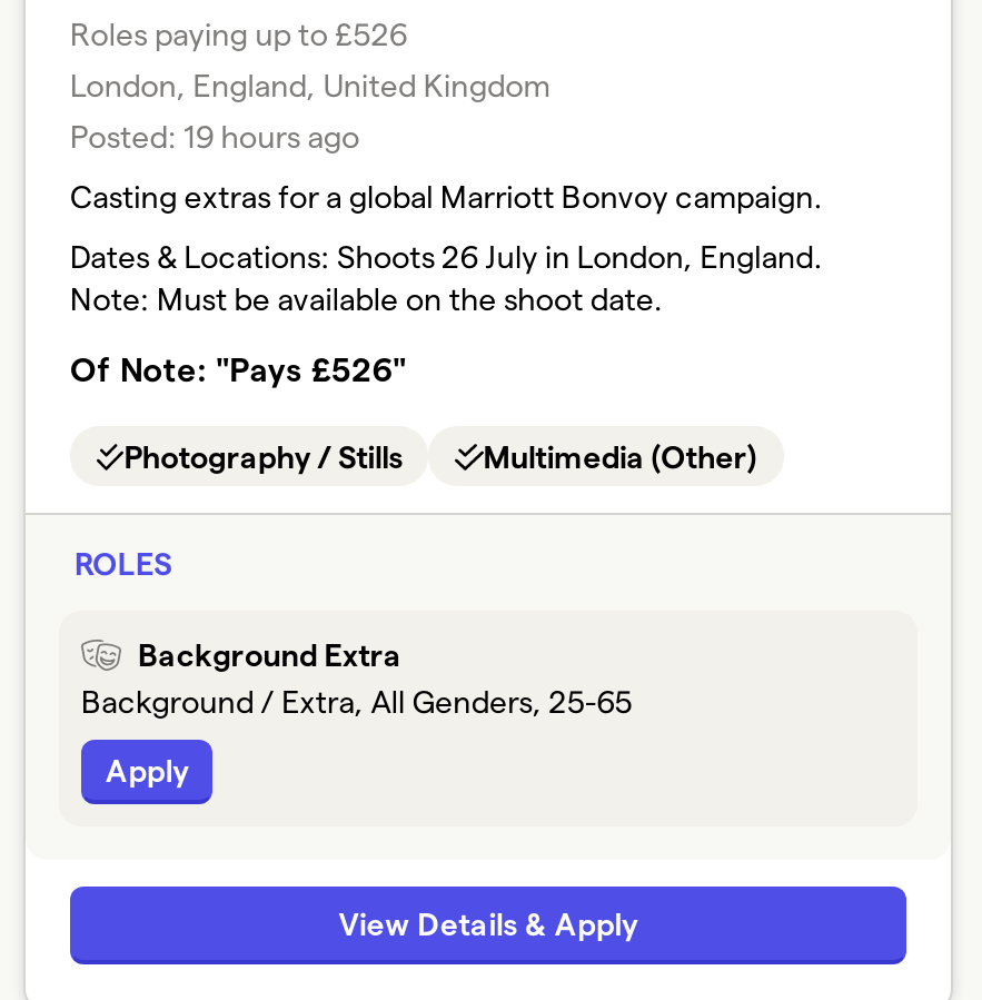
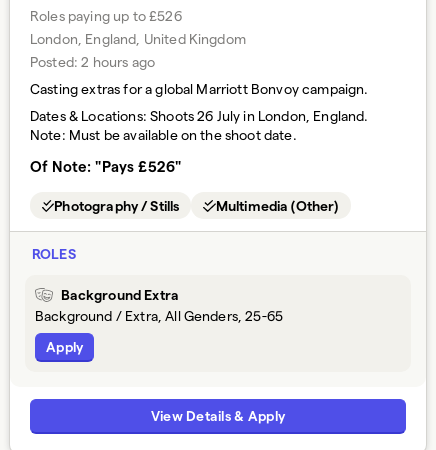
- Posted: 19 hours ago
+ Posted: 2 hours ago
